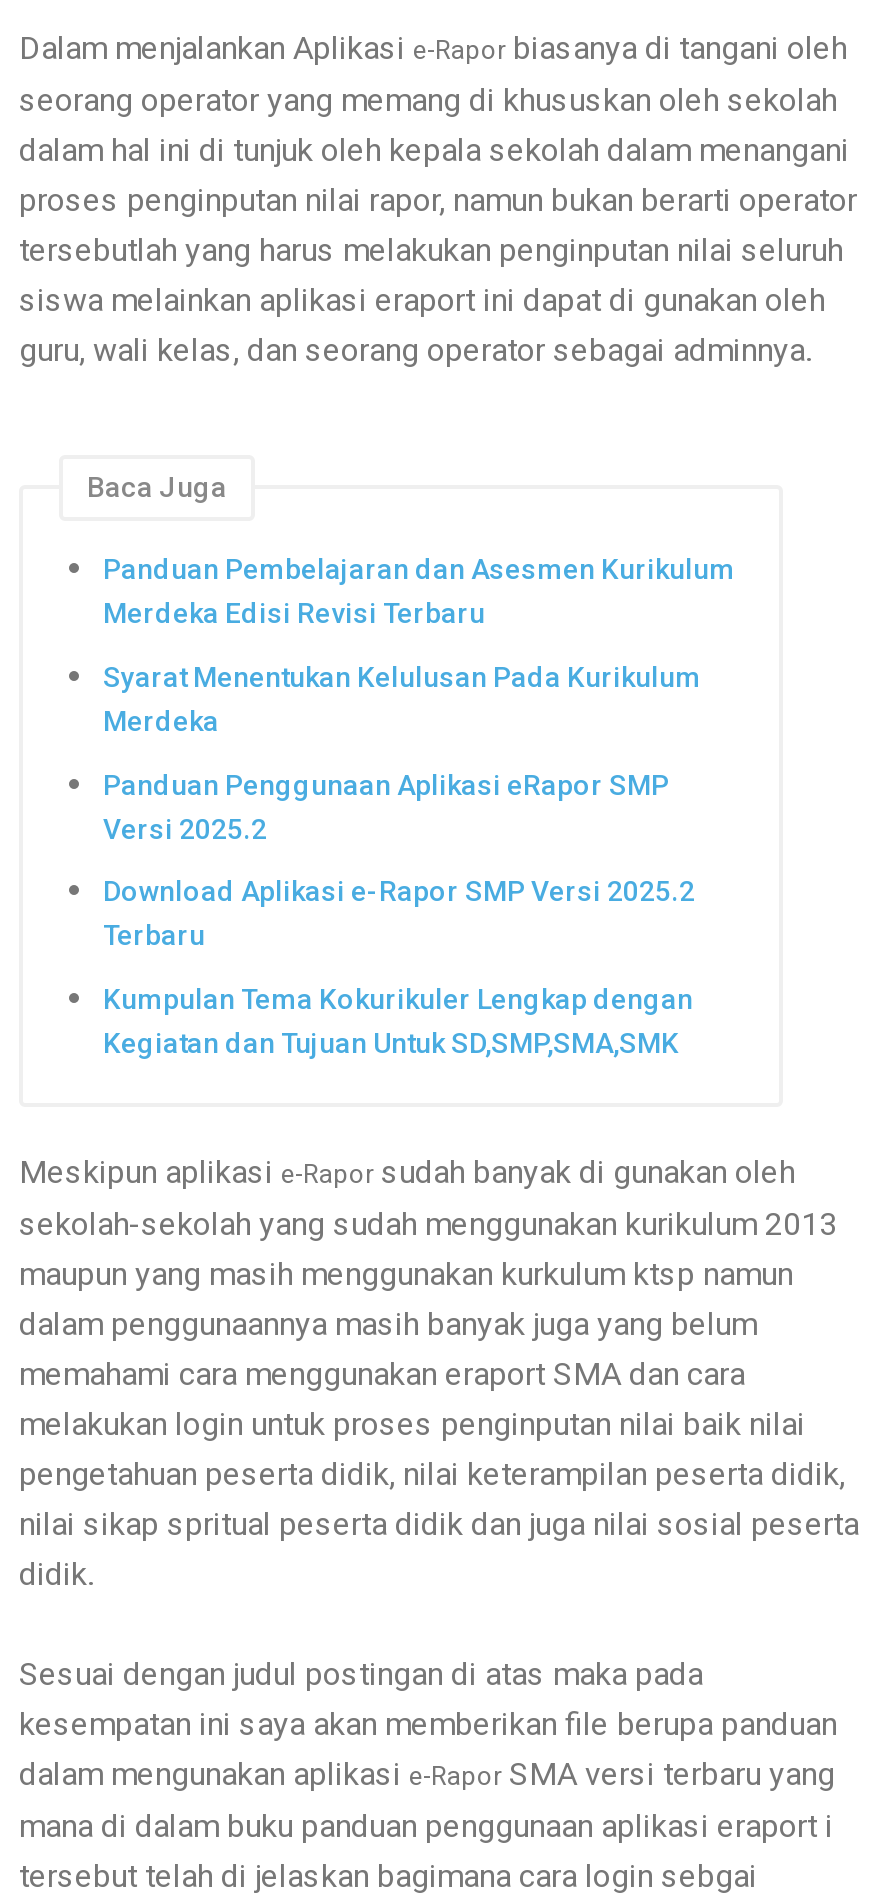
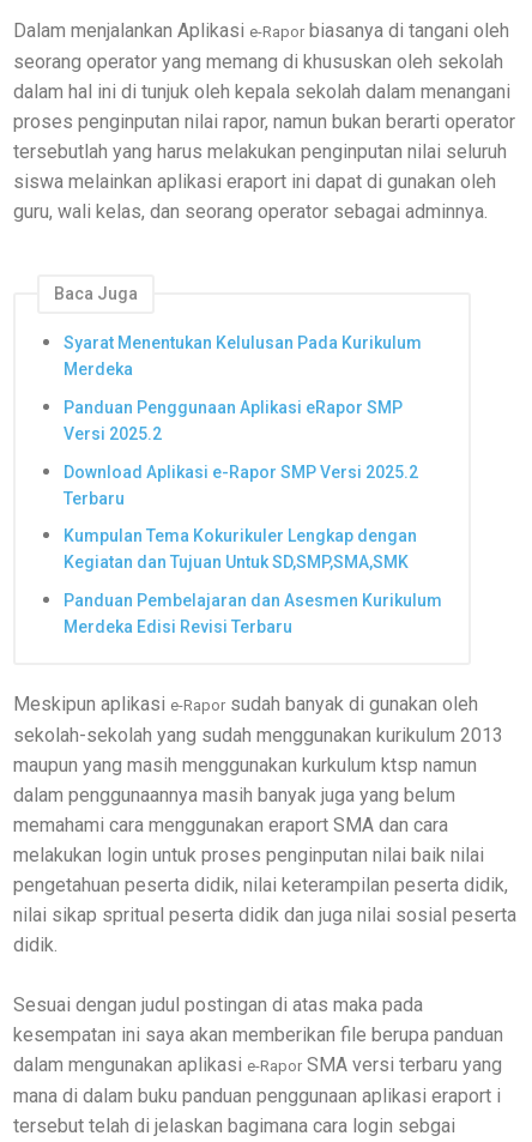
moved down: Panduan Pembelajaran dan Asesmen Kurikulum | Merdeka Edisi Revisi Terbaru

moved up: Syarat Menentukan Kelulusan Pada Kurikulum | Merdeka | Panduan Penggunaan Aplikasi eRapor SMP | Versi 2025.2 | Download Aplikasi e-Rapor SMP Versi 2025.2 | Terbaru | Kumpulan Tema Kokurikuler Lengkap dengan | Kegiatan dan Tujuan Untuk SD,SMP,SMA,SMK
